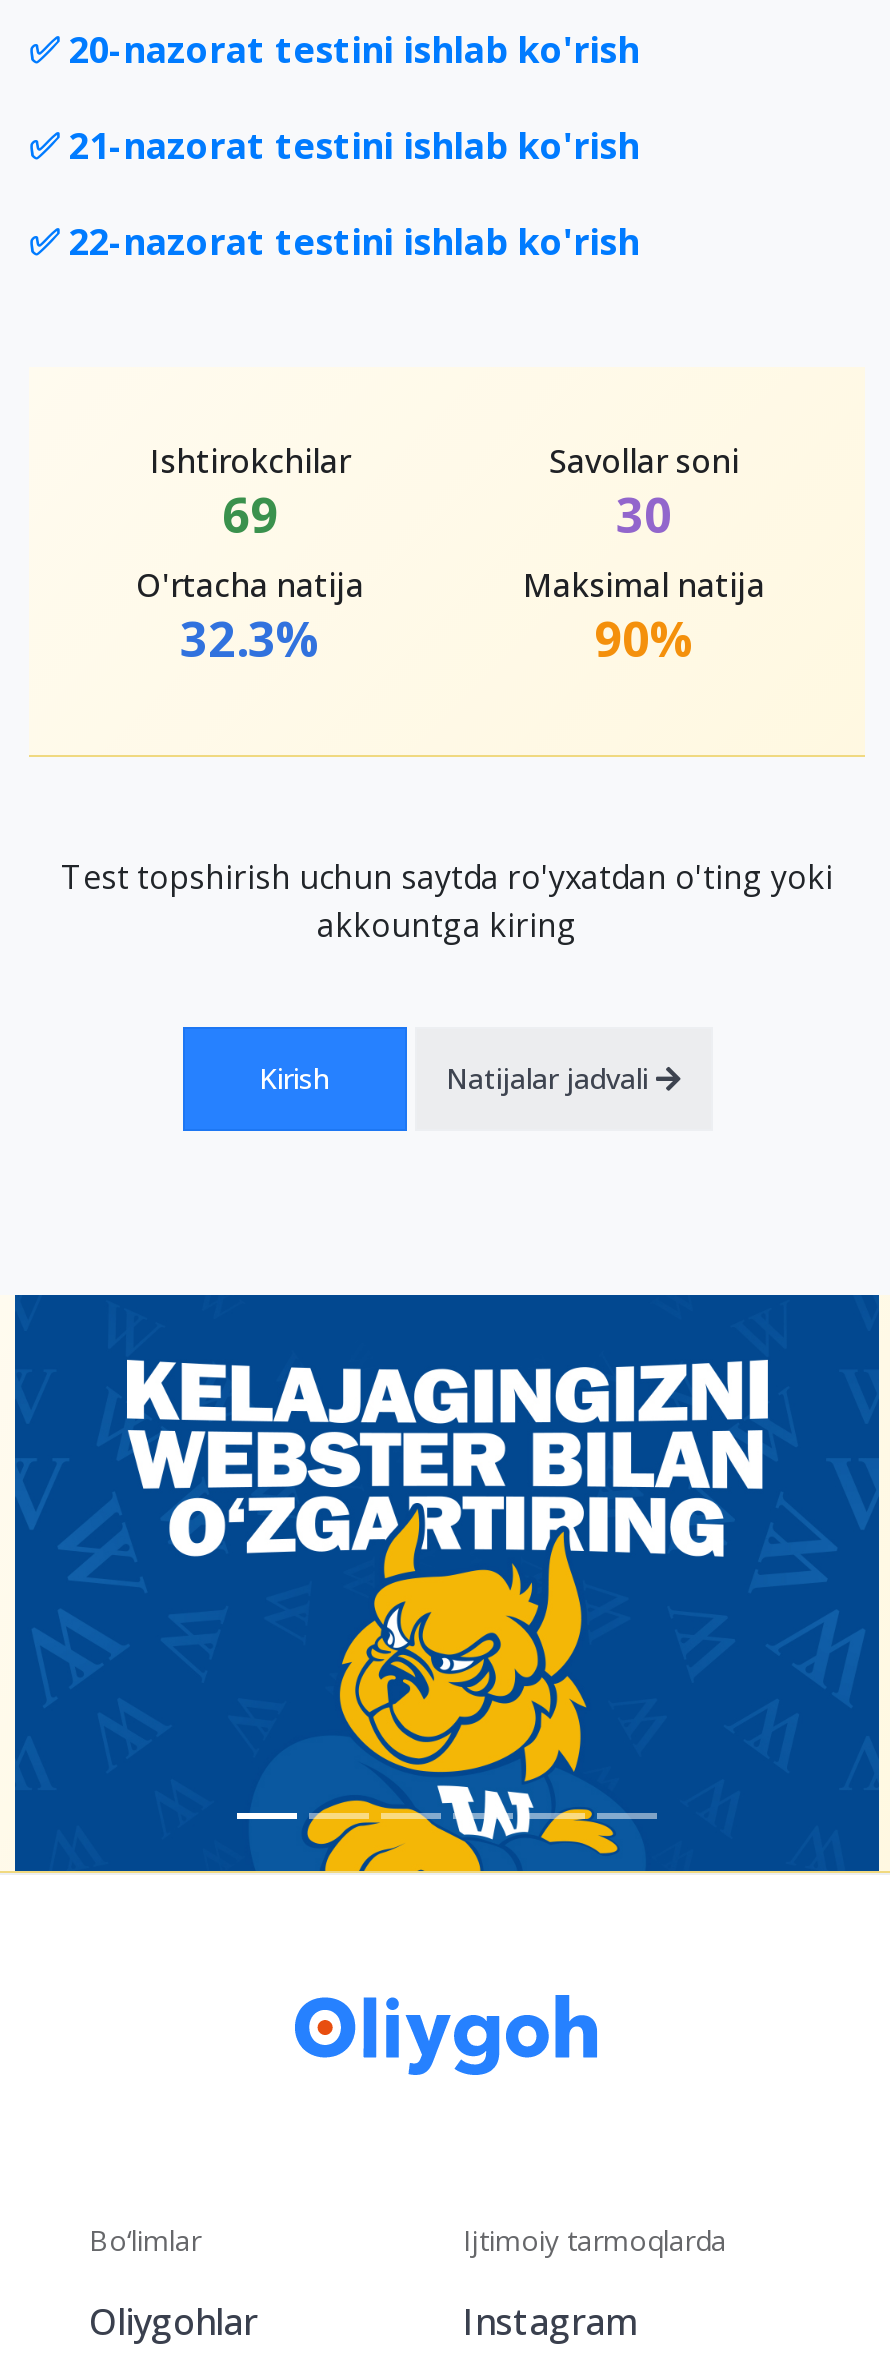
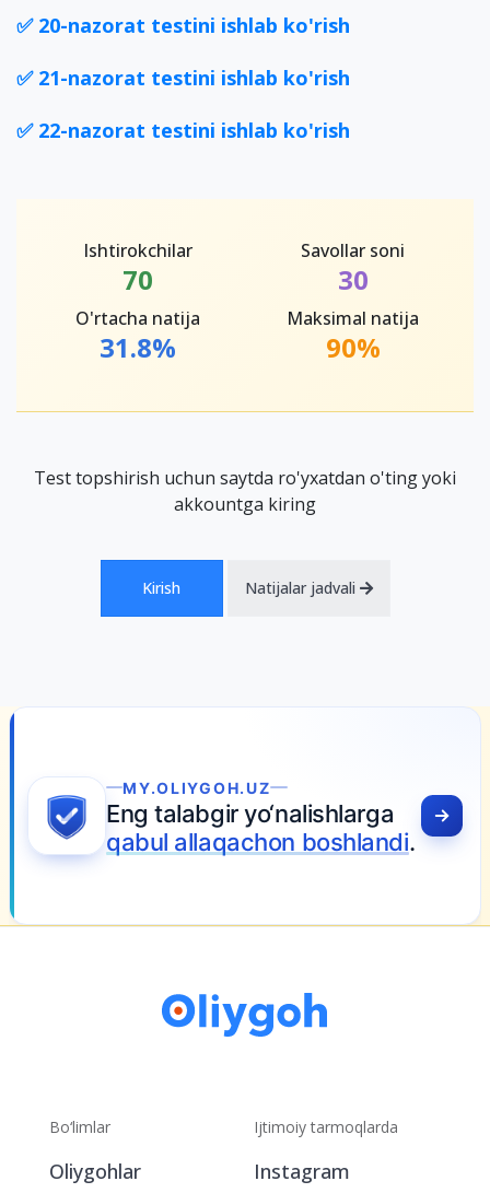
- 69
+ 70

- 32.3%
+ 31.8%

+ MY.OLIYGOH.UZ
+ Eng talabgir yo‘nalishlarga
+ qabul allaqachon boshlandi.

- [image]
+ [image]
